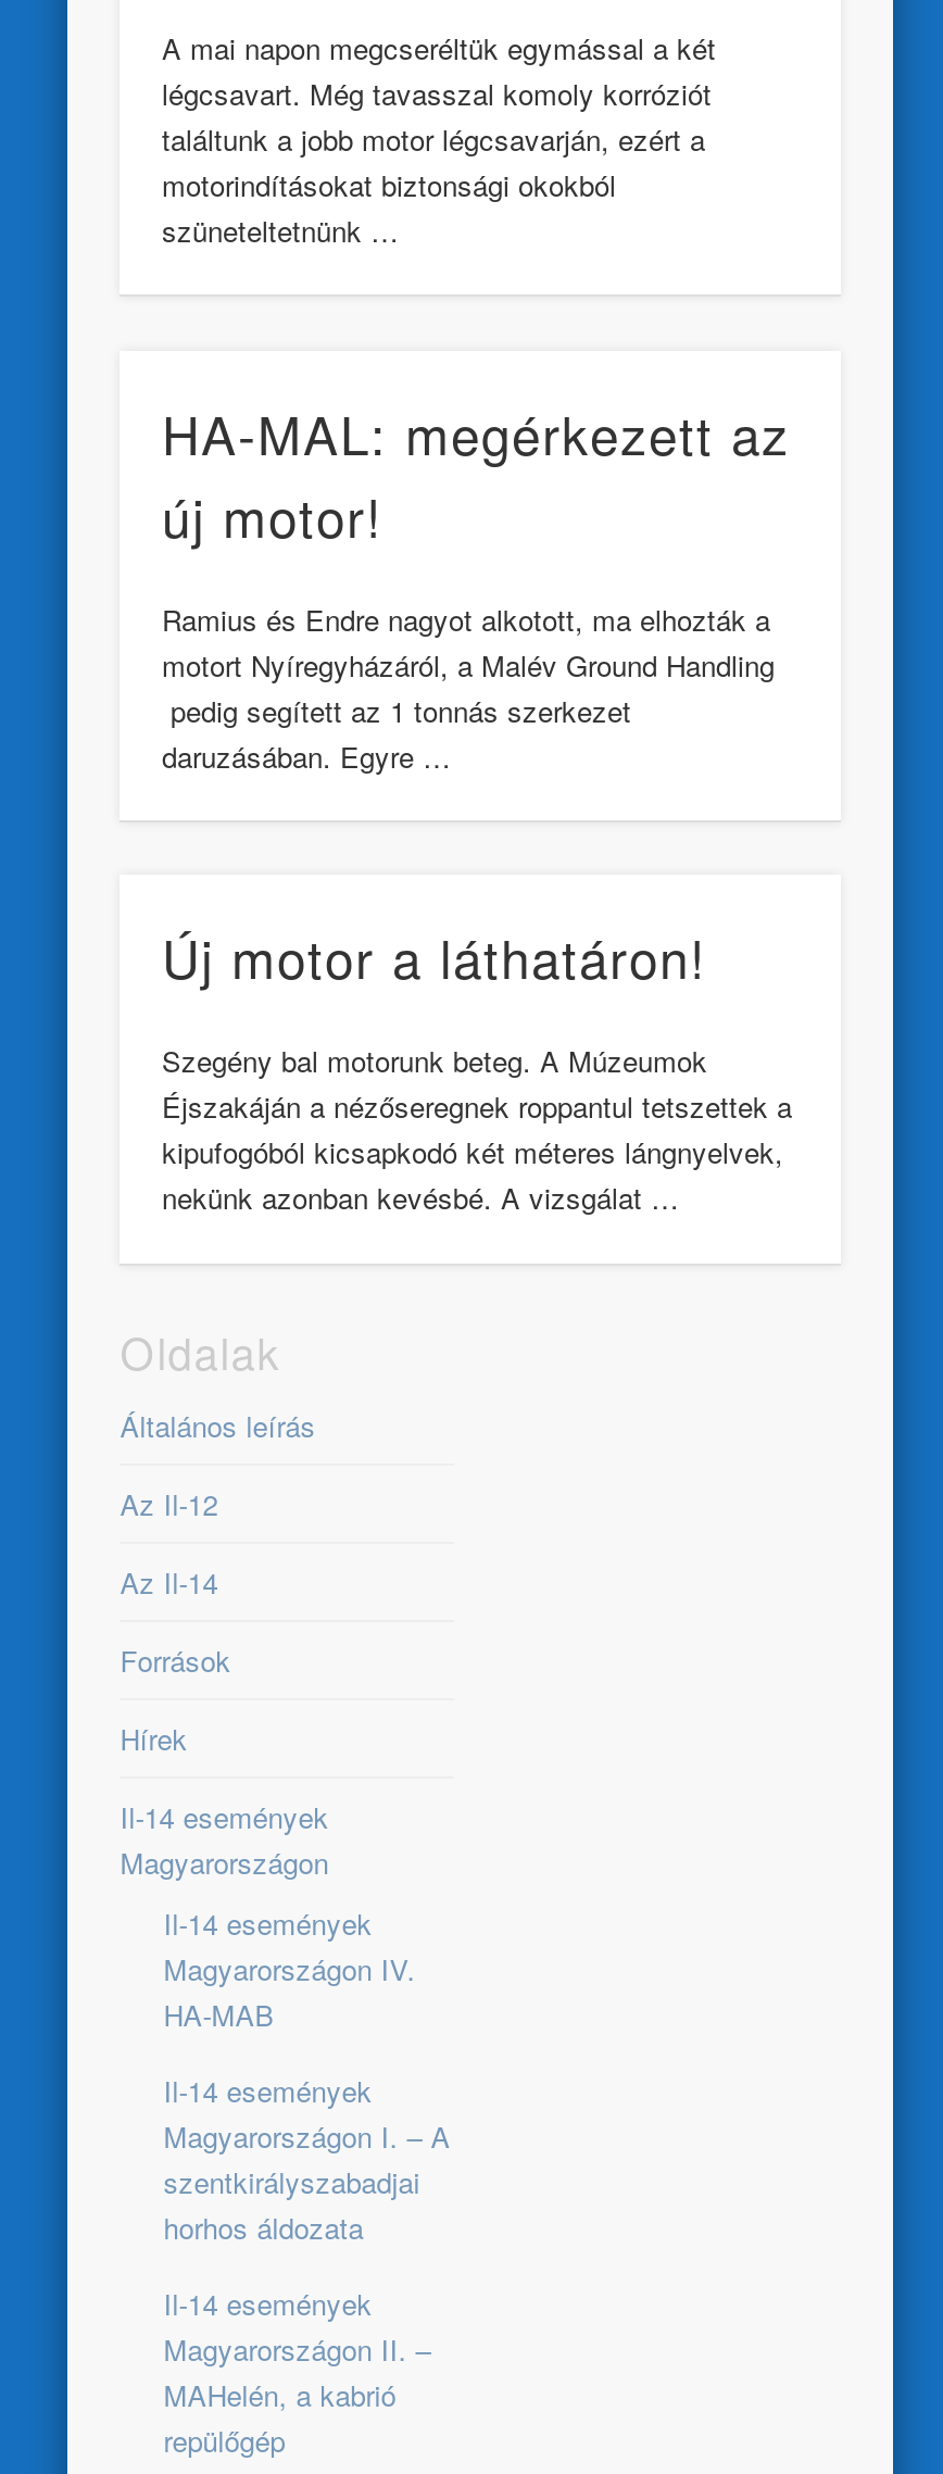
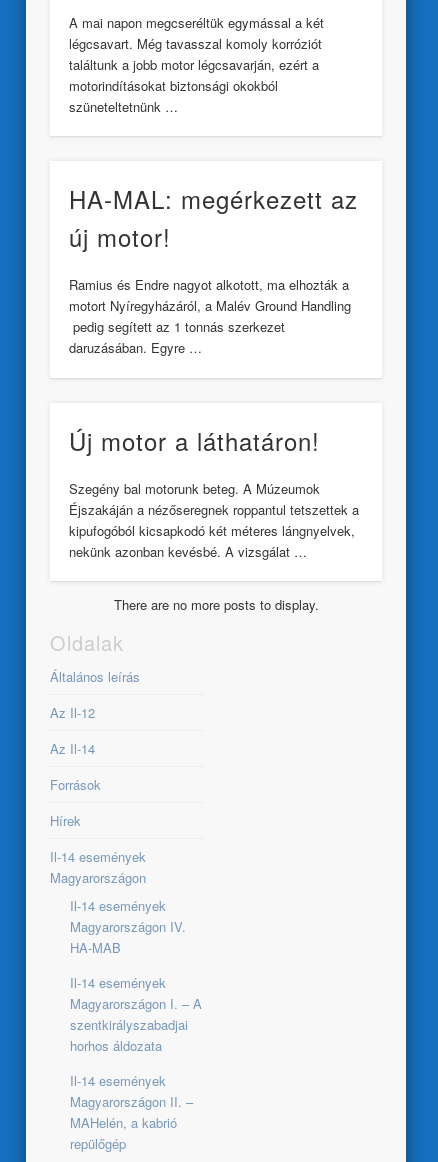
+ There are no more posts to display.
